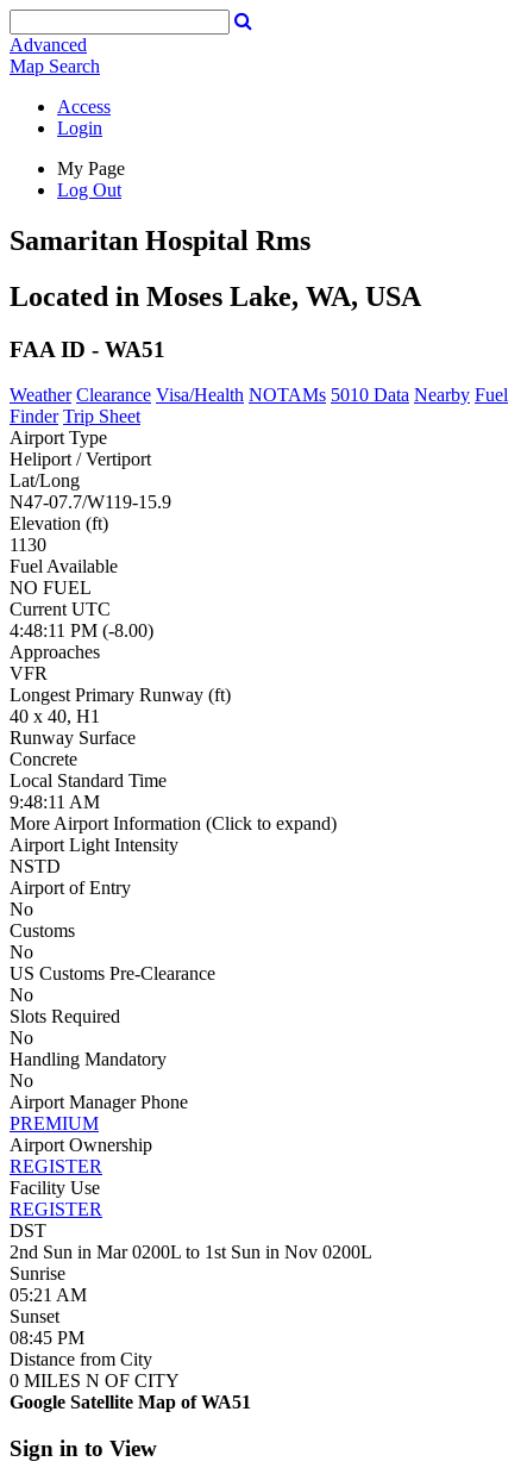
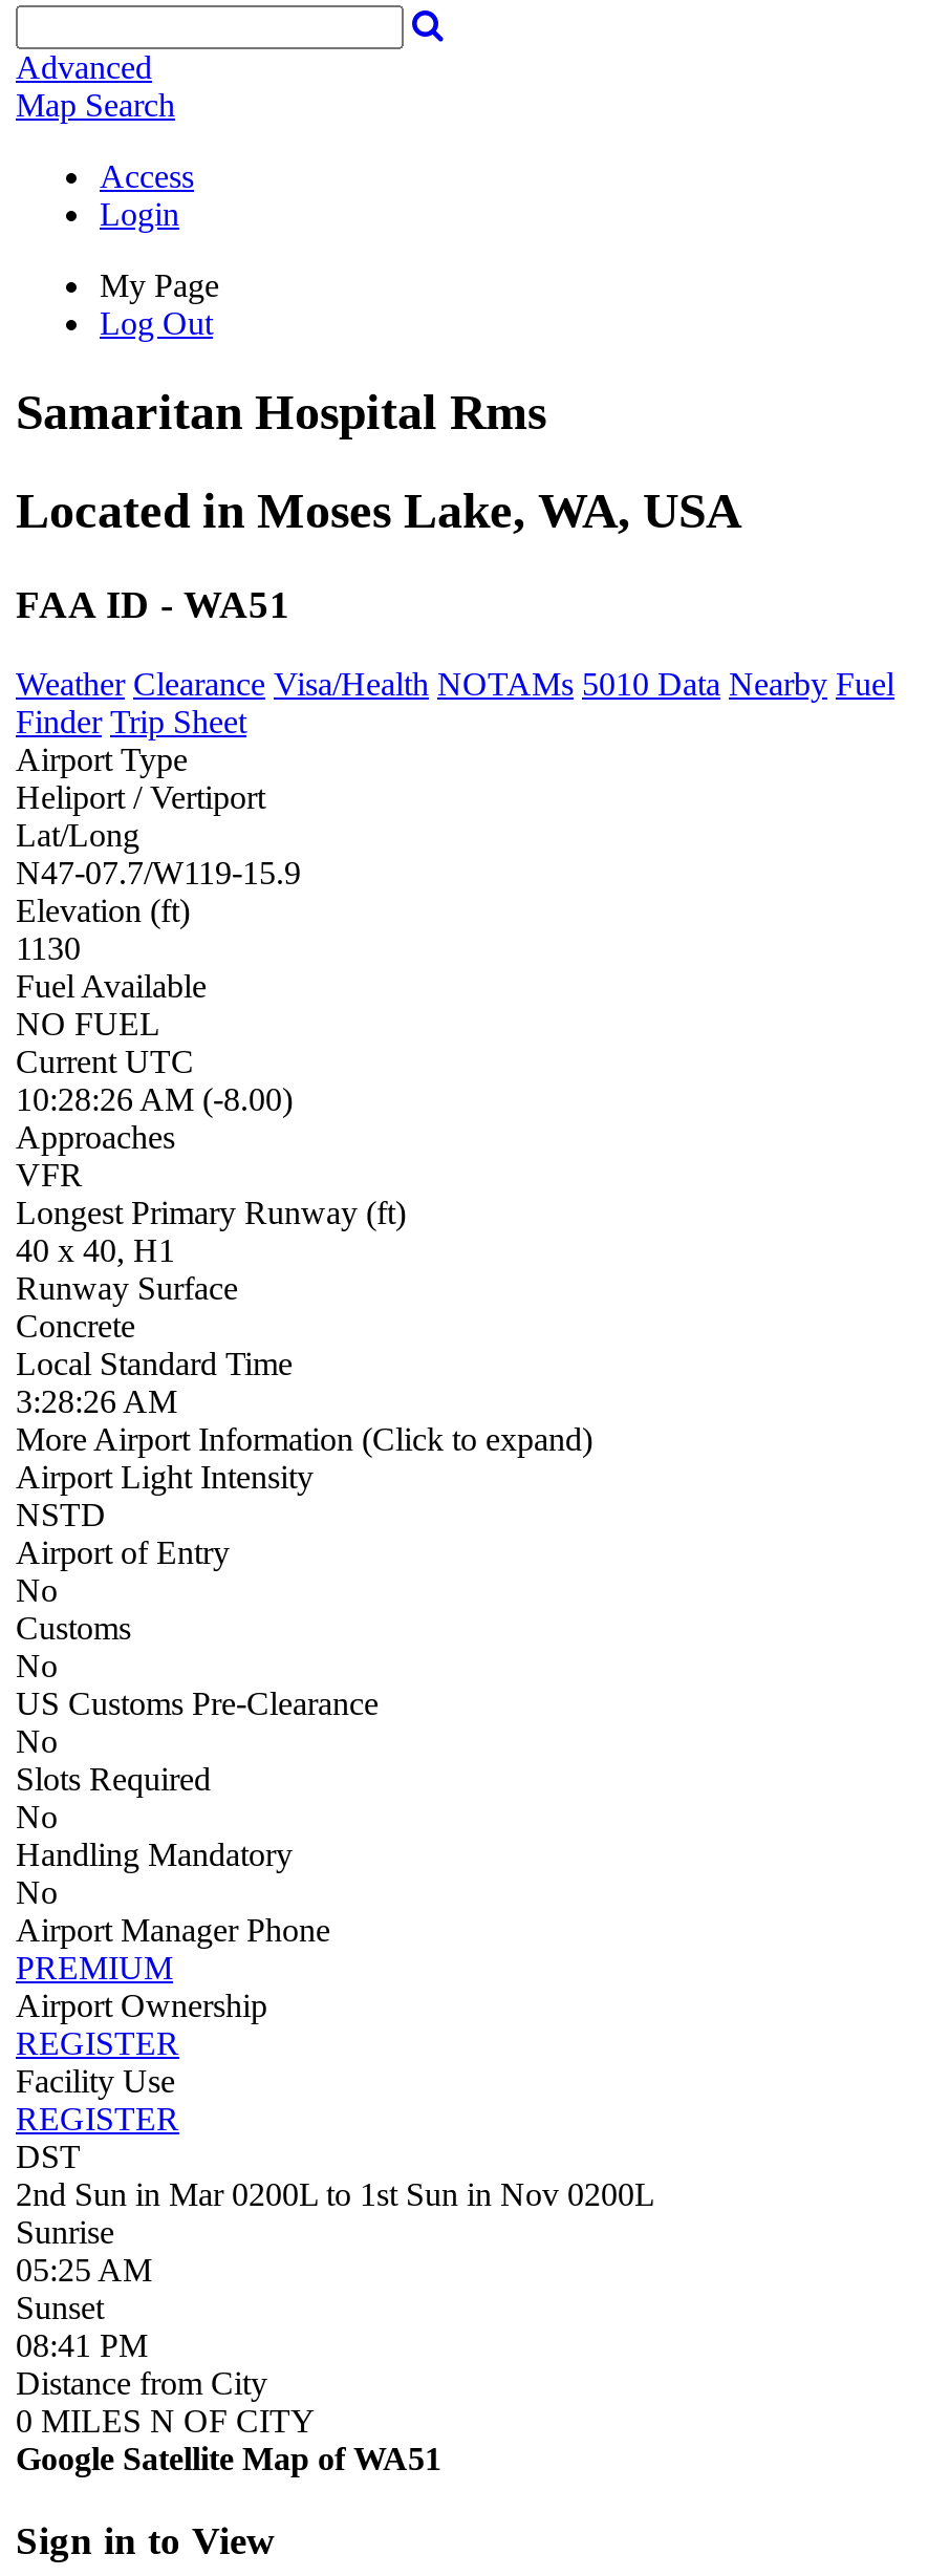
- 4:48:11 PM (-8.00)
+ 10:28:26 AM (-8.00)

- 9:48:11 AM
+ 3:28:26 AM

- 05:21 AM
+ 05:25 AM

- 08:45 PM
+ 08:41 PM
